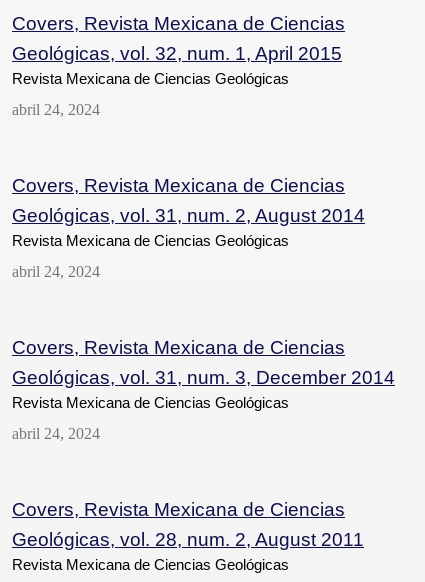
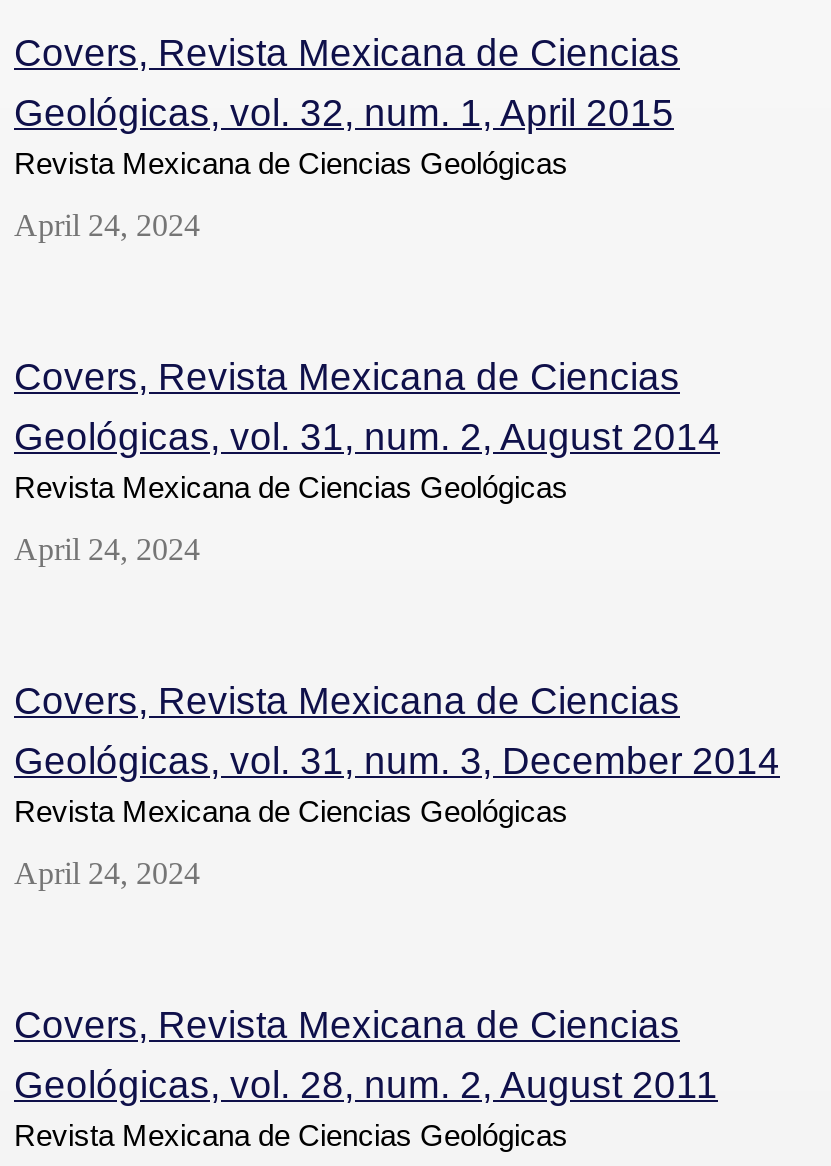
- abril 24, 2024
+ April 24, 2024

- abril 24, 2024
+ April 24, 2024

- abril 24, 2024
+ April 24, 2024
